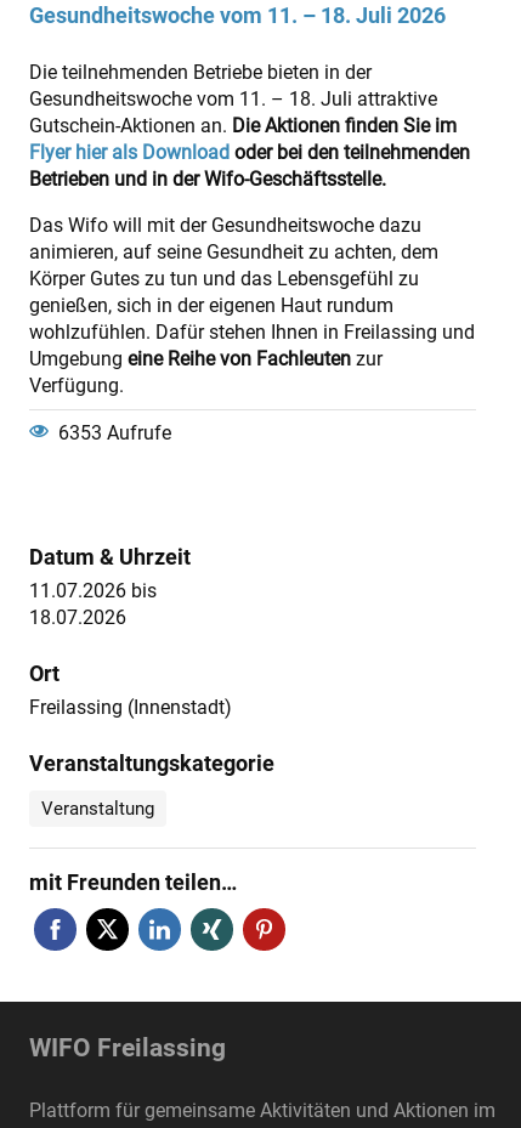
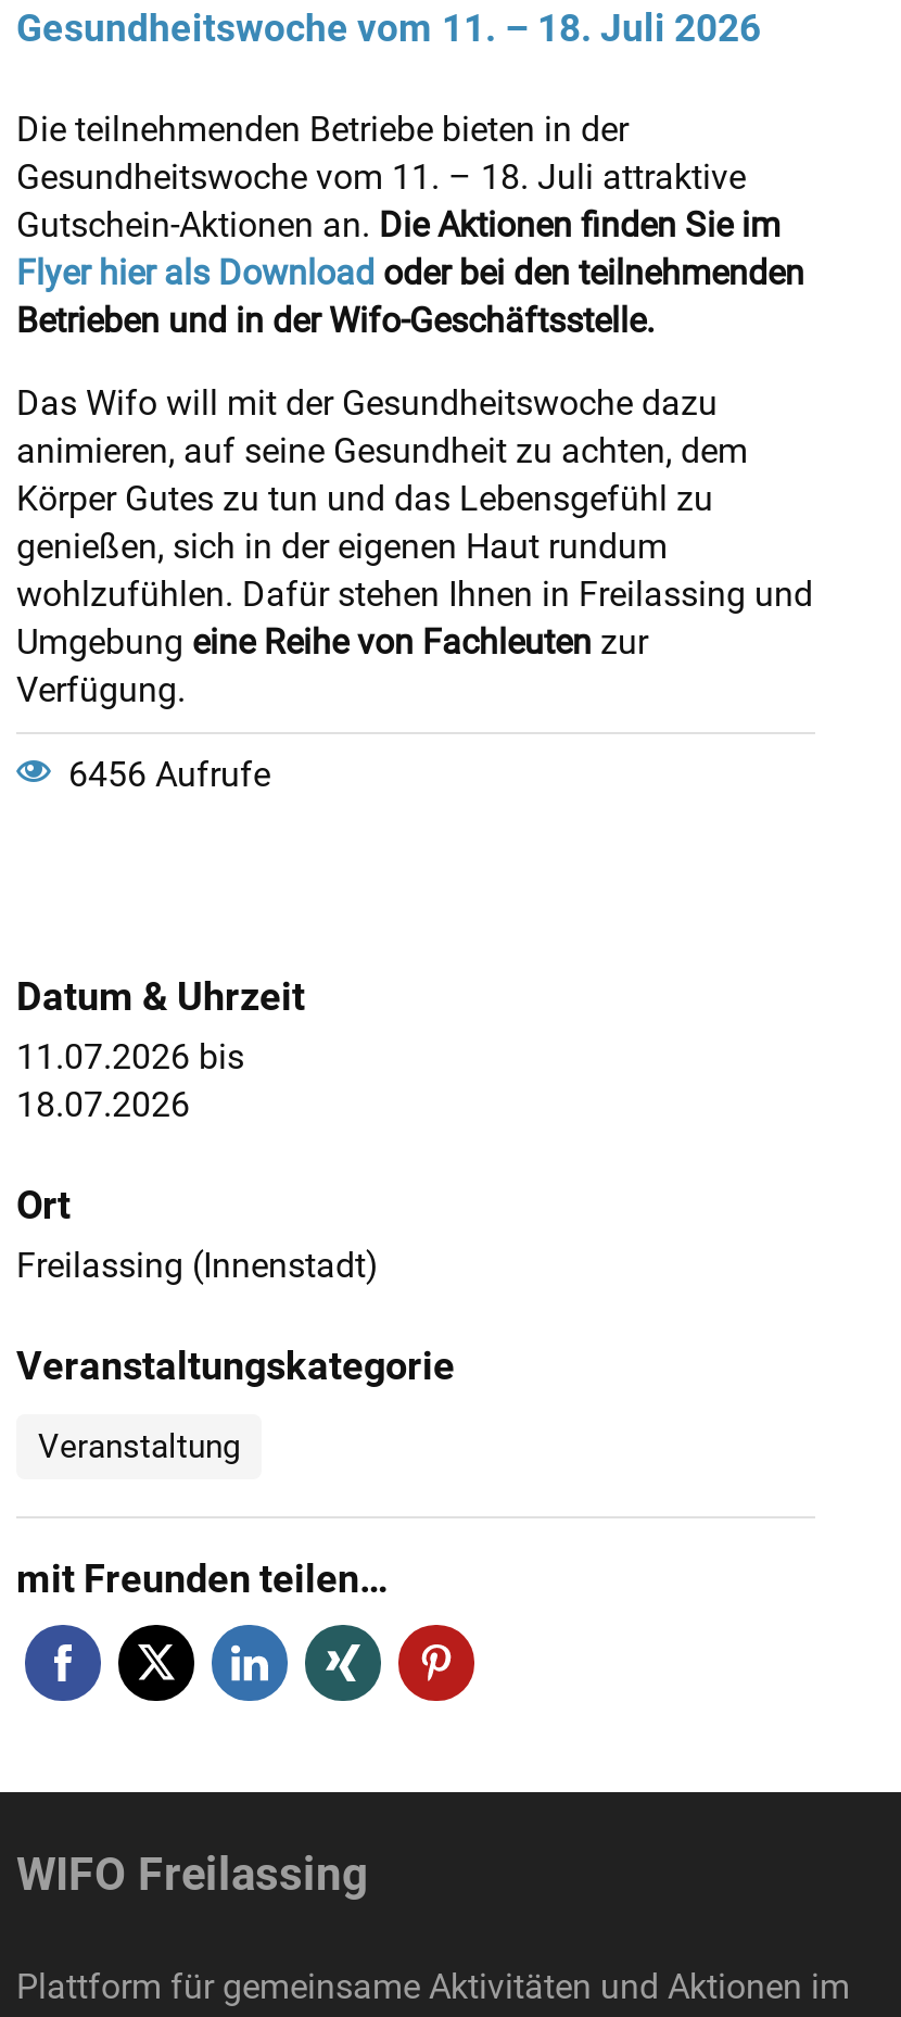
- 6353 Aufrufe
+ 6456 Aufrufe
